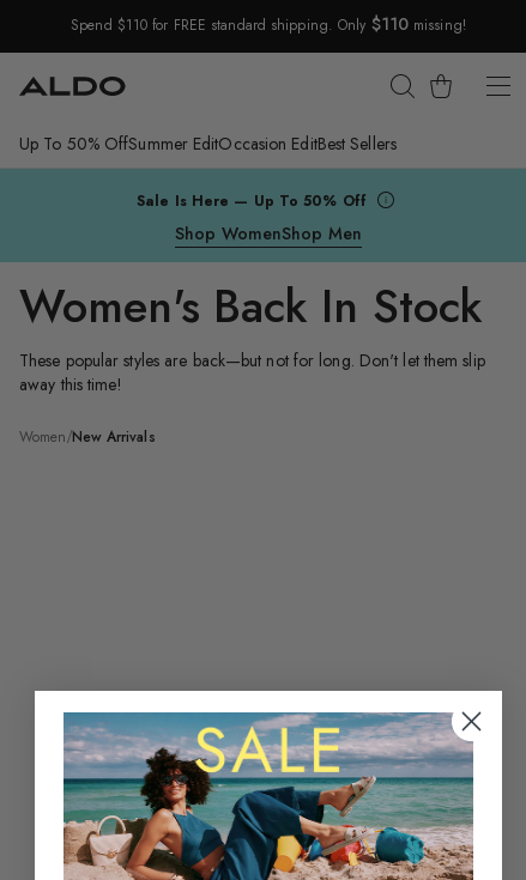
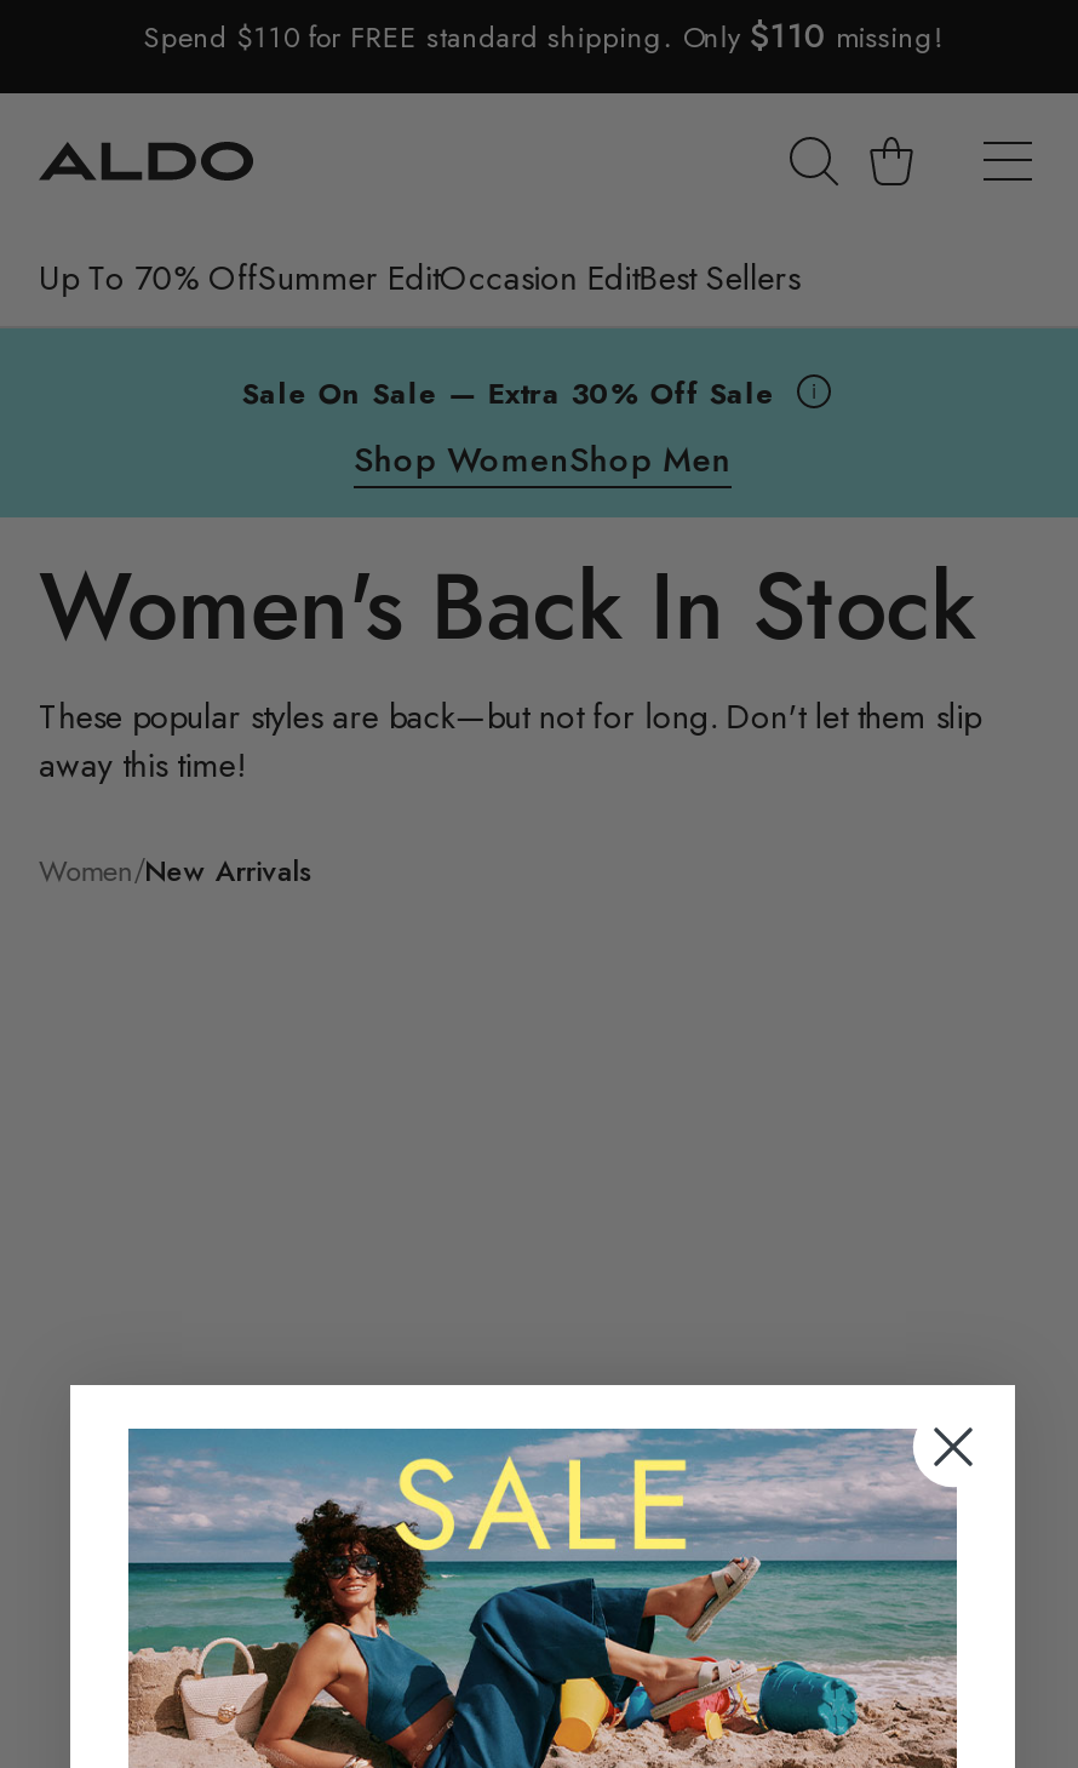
- Up To 50% OffSummer EditOccasion EditBest Sellers
+ Up To 70% OffSummer EditOccasion EditBest Sellers

- Sale Is Here — Up To 50% Off
+ Sale On Sale — Extra 30% Off Sale
